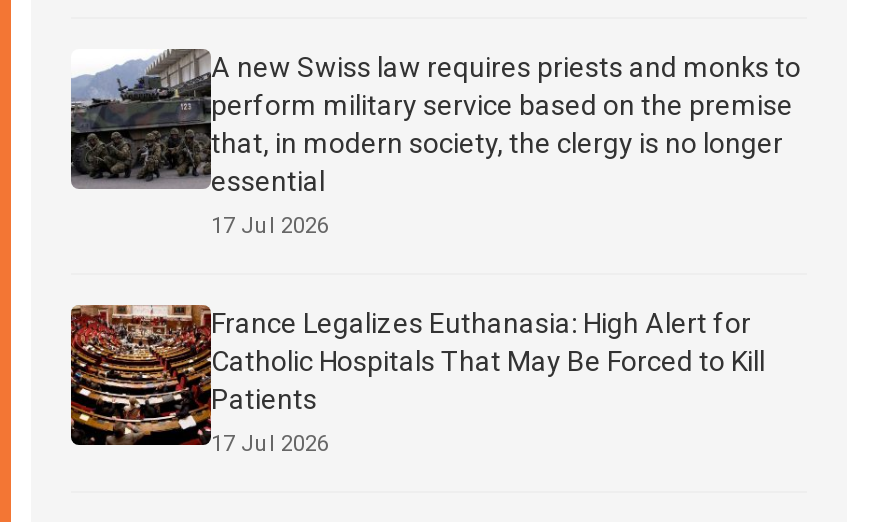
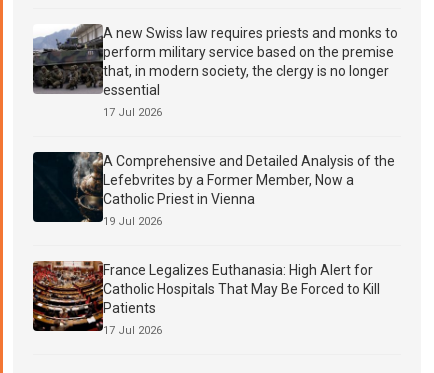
+ [image]
+ A Comprehensive and Detailed Analysis of the
+ Lefebvrites by a Former Member, Now a
+ Catholic Priest in Vienna
+ 19 Jul 2026
